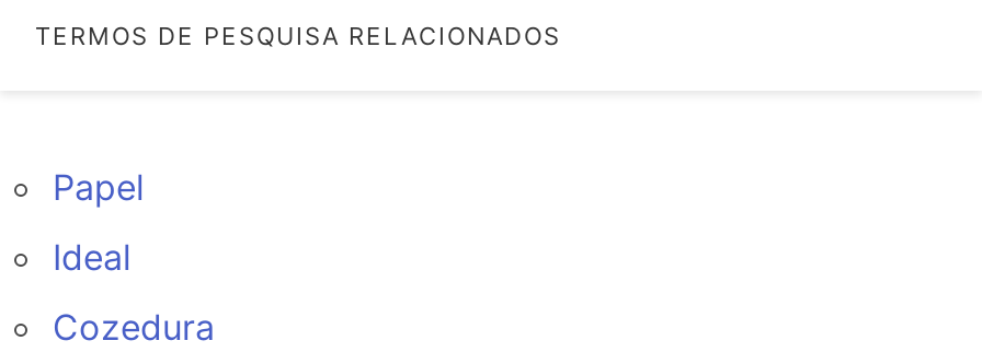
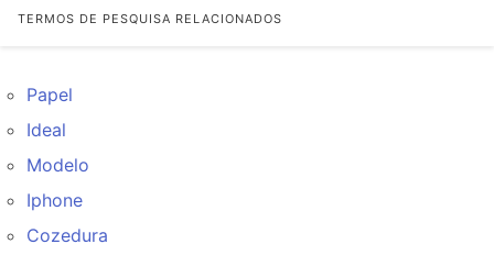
+ Modelo
+ Iphone
